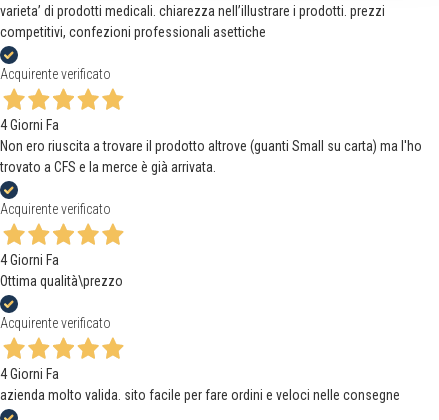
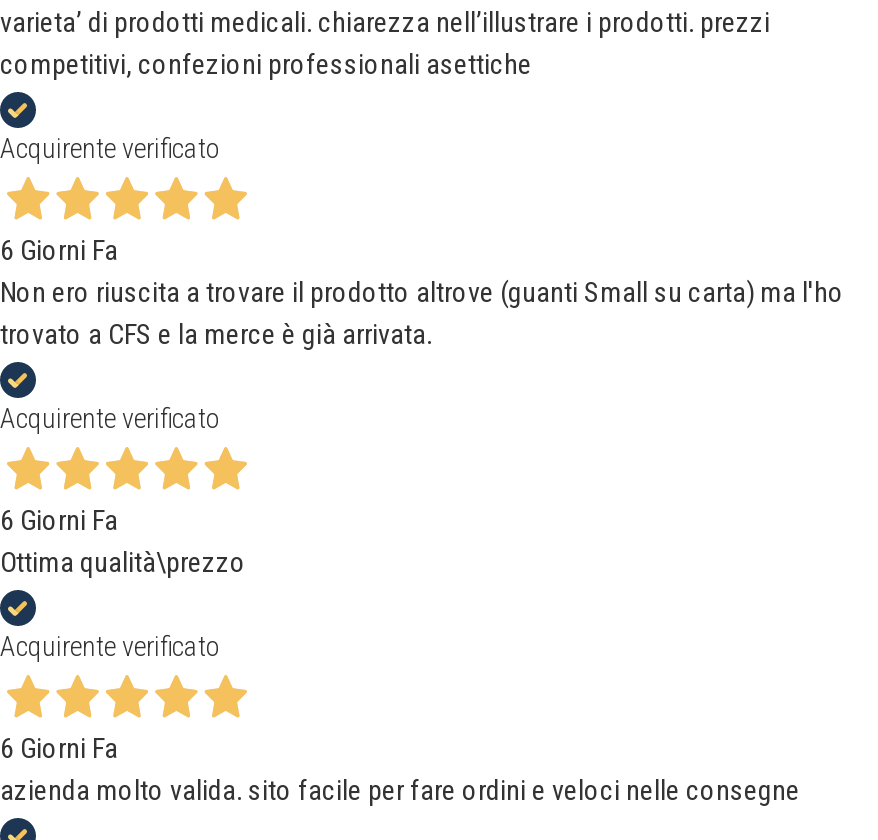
- 4 Giorni Fa
+ 6 Giorni Fa

- 4 Giorni Fa
+ 6 Giorni Fa

- 4 Giorni Fa
+ 6 Giorni Fa
